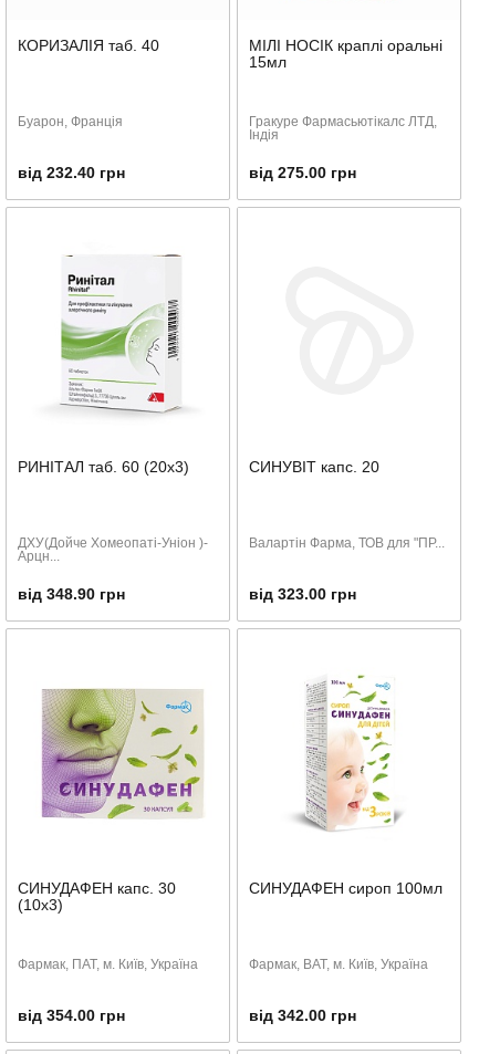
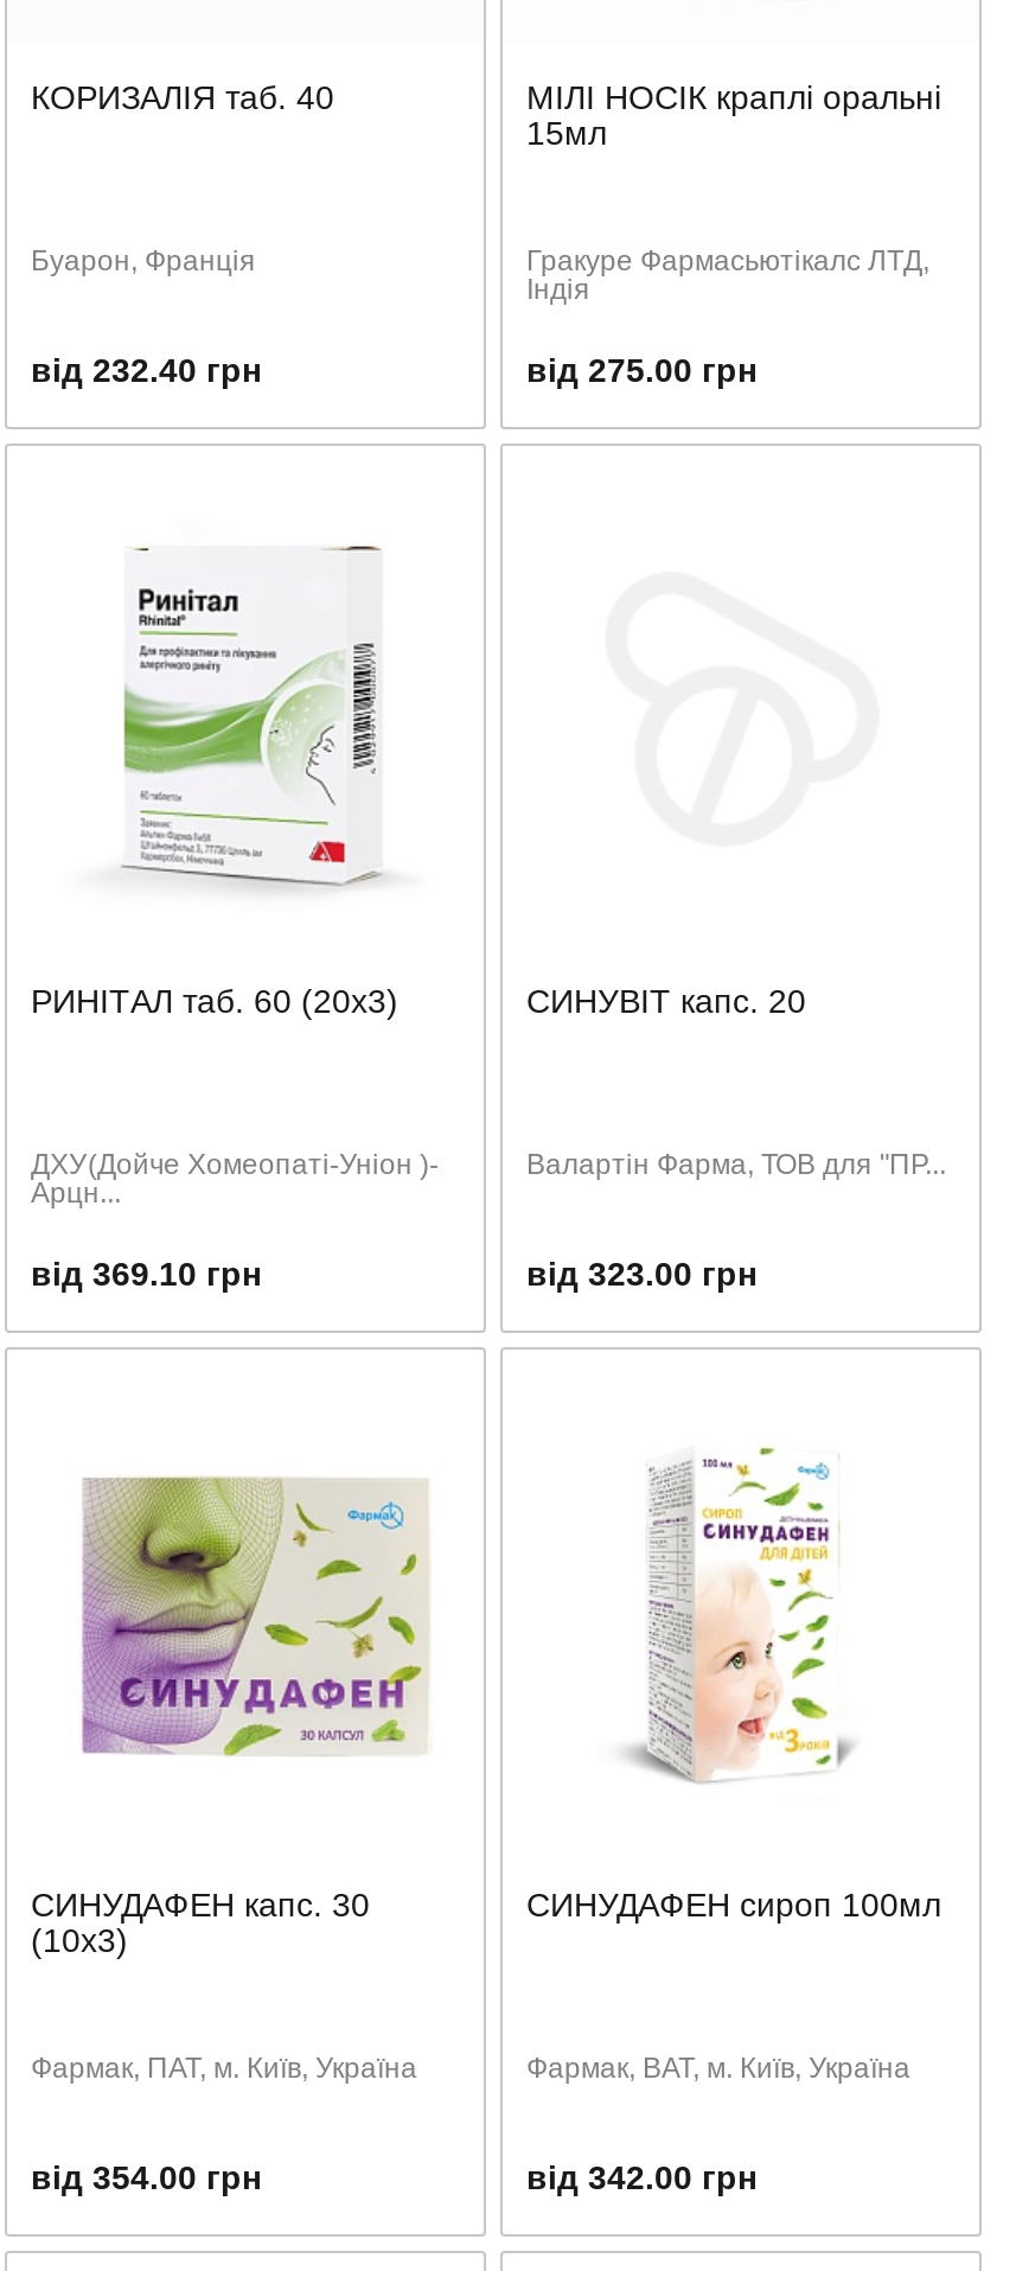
- від 348.90 грн
+ від 369.10 грн
